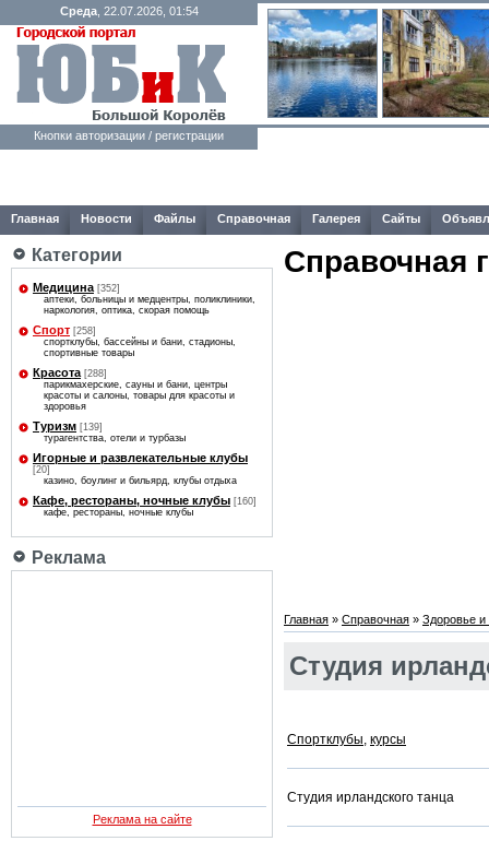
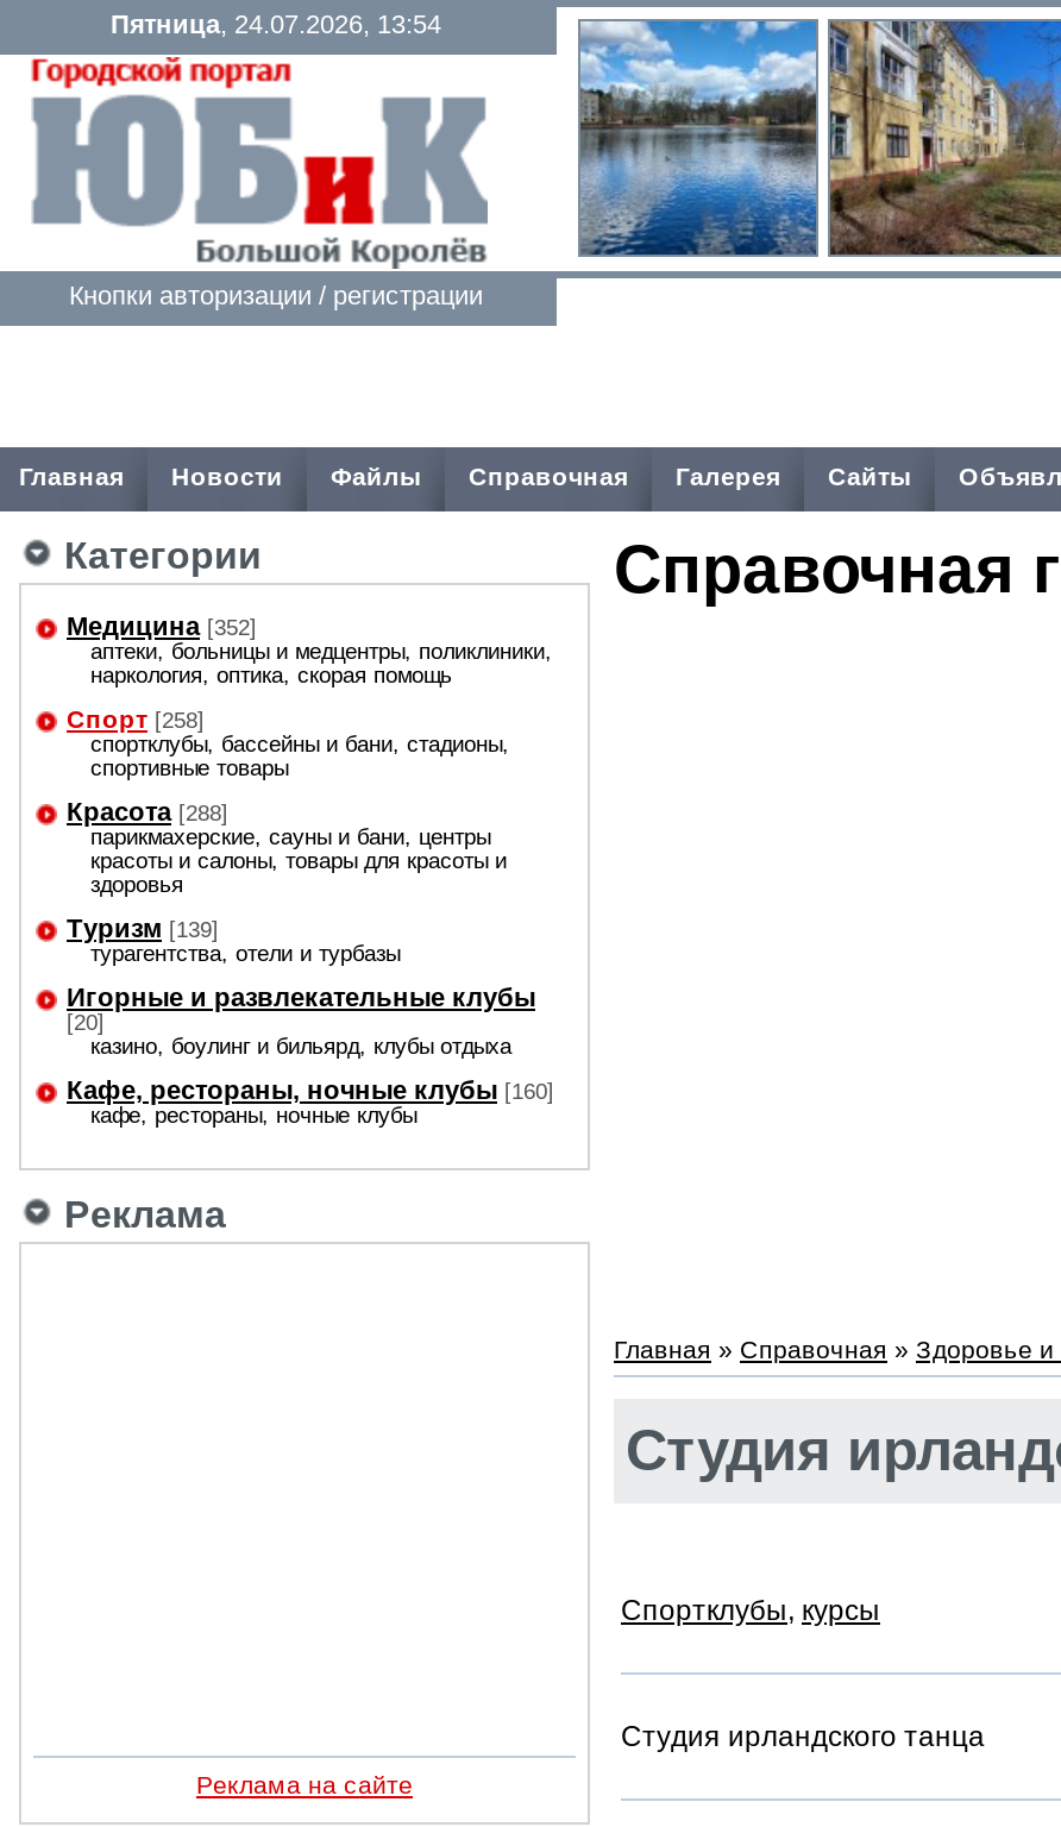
- Среда, 22.07.2026, 01:54
+ Пятница, 24.07.2026, 13:54
